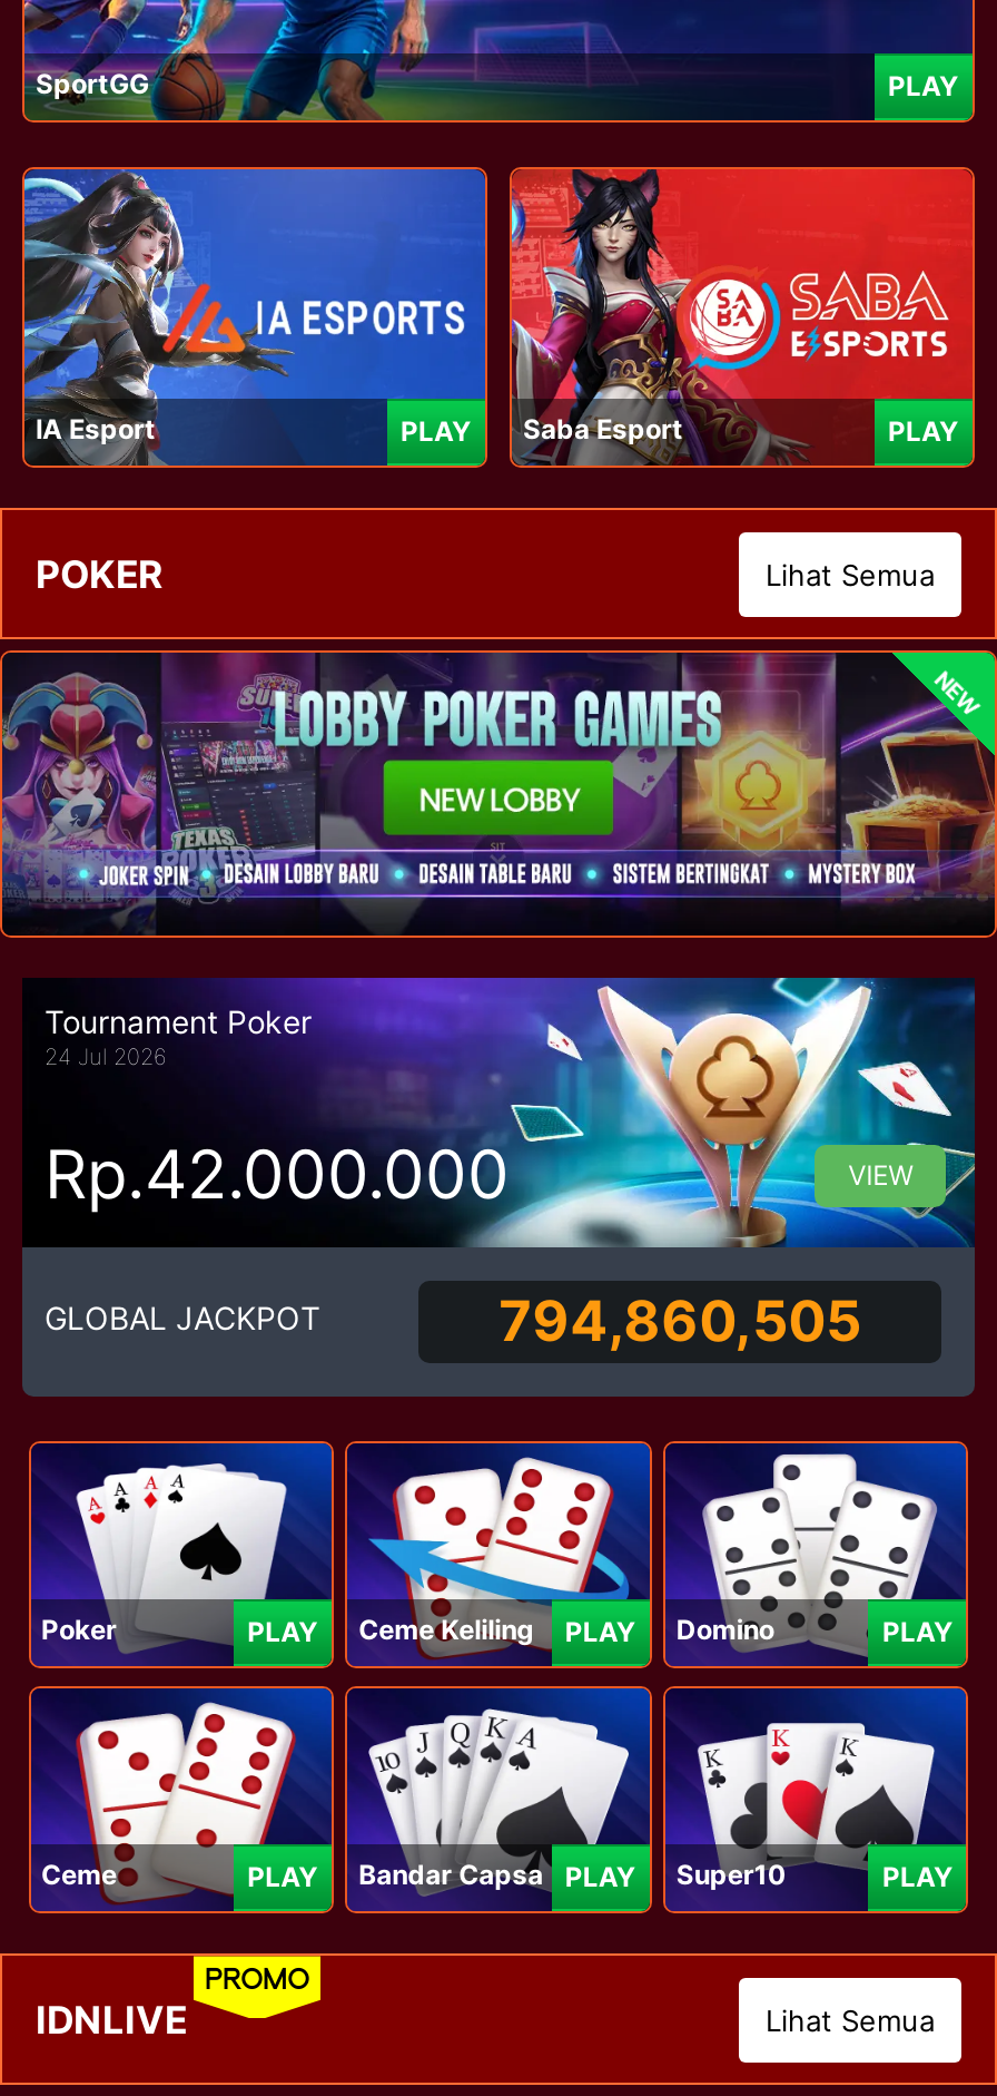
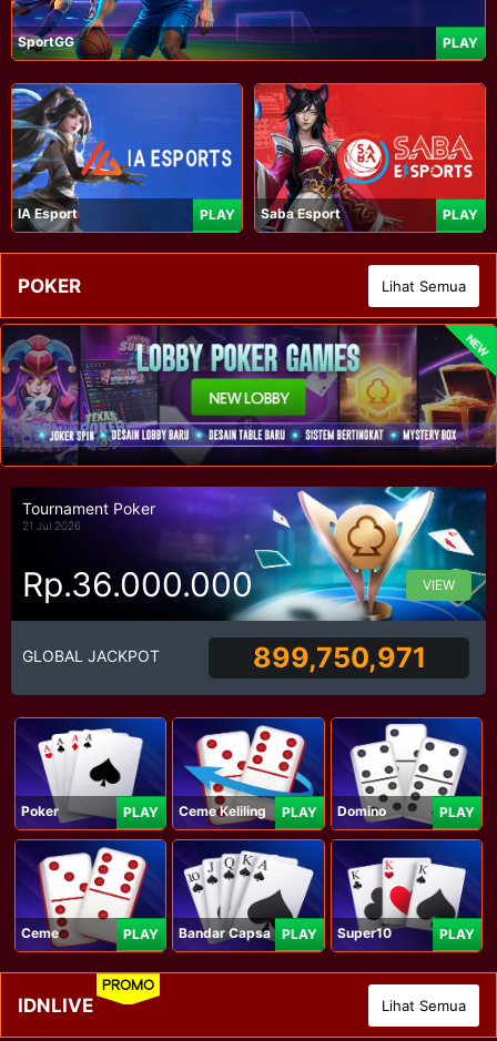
- 24 Jul 2026
+ 21 Jul 2026

- Rp.42.000.000
+ Rp.36.000.000

- 794,860,505
+ 899,750,971
